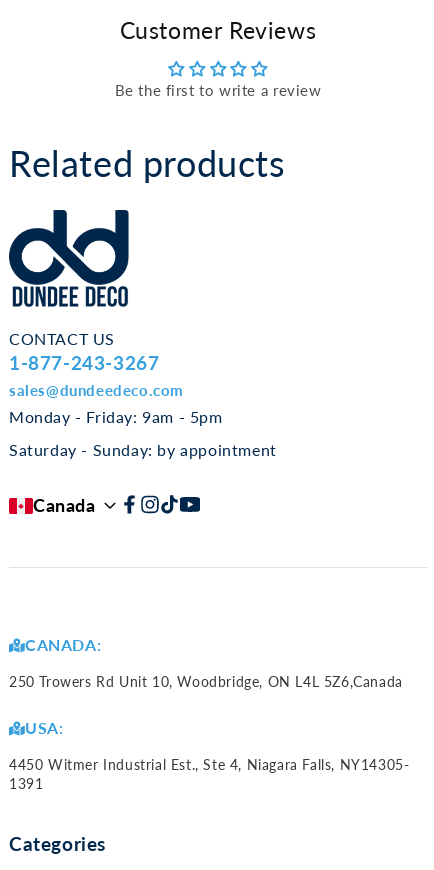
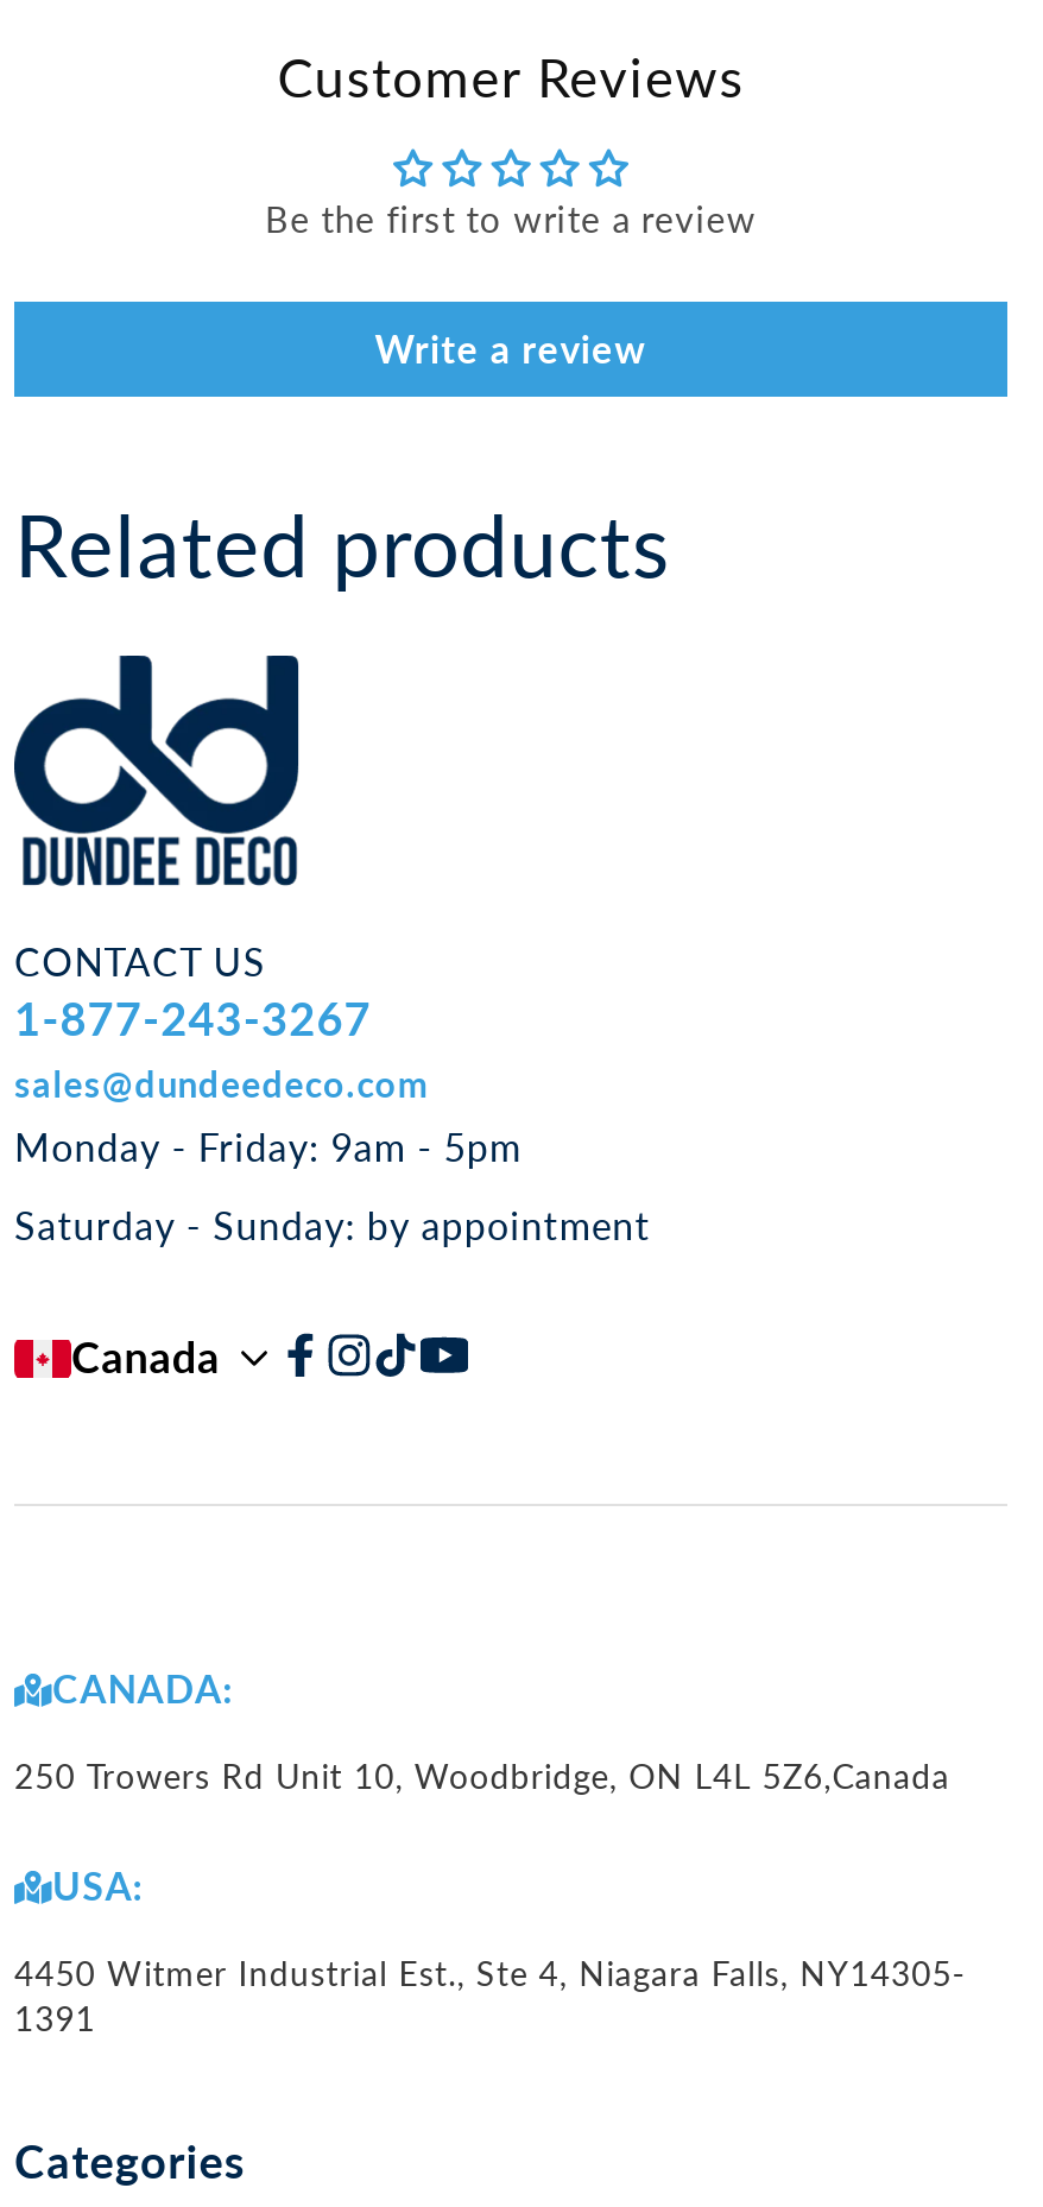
+ Write a review
